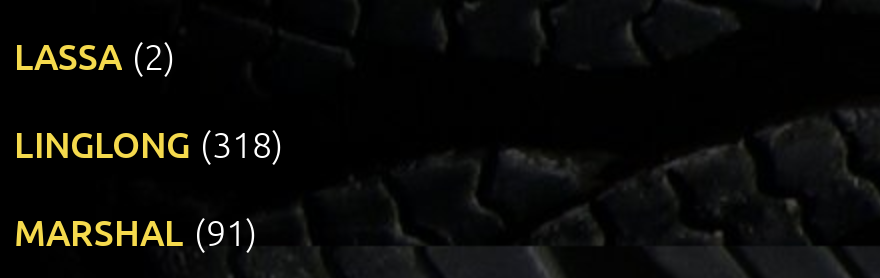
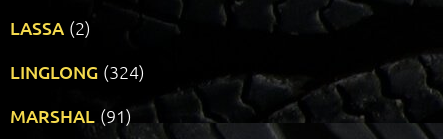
- LINGLONG (318)
+ LINGLONG (324)
